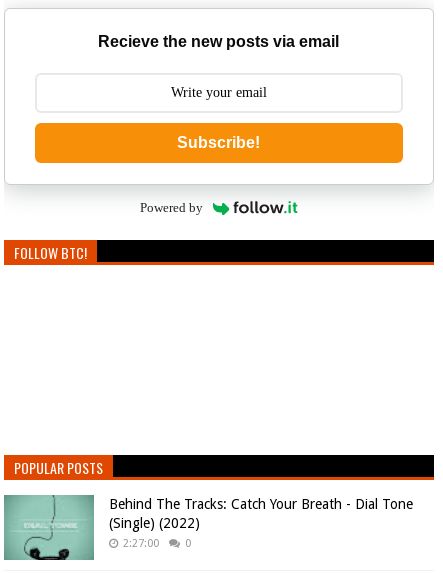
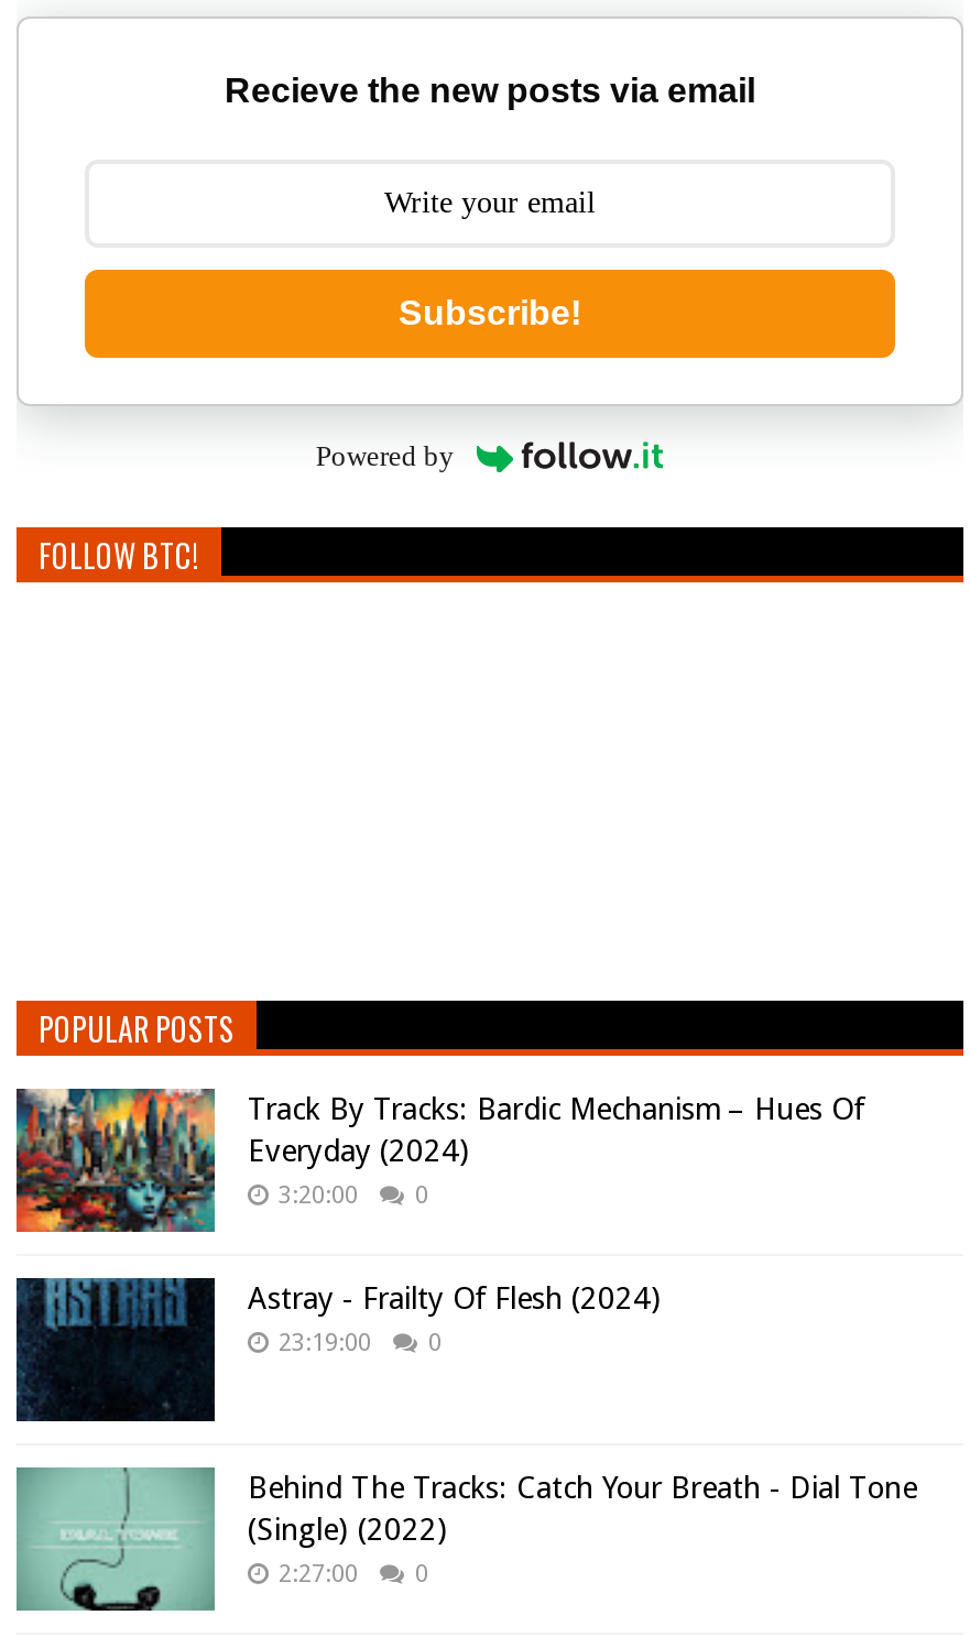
+ [image]
+ Track By Tracks: Bardic Mechanism – Hues Of
+ Everyday (2024)
+ 3:20:00
+ 0
+ Astray - Frailty Of Flesh (2024)
+ 23:19:00
+ 0

+ [image]
